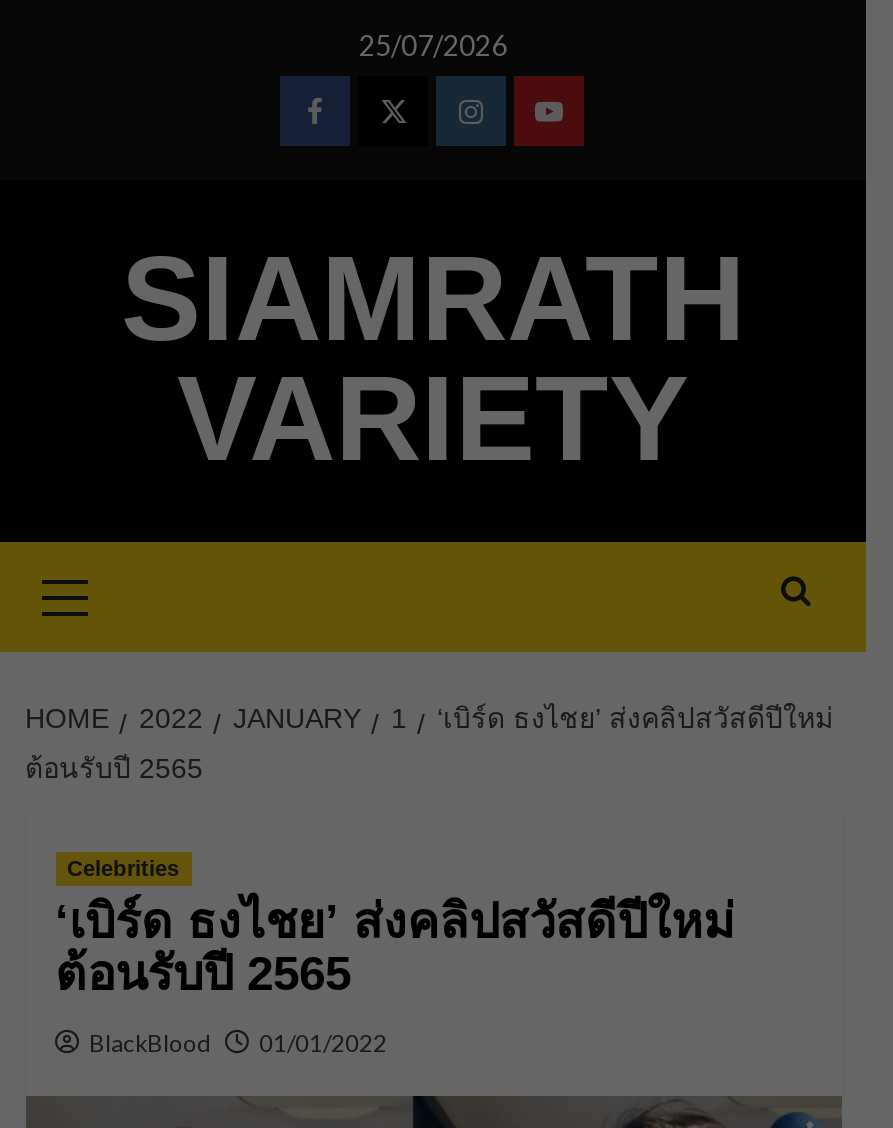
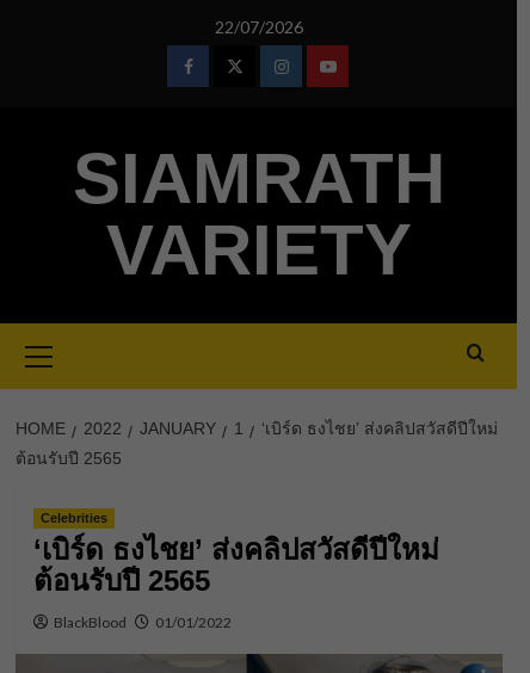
- 25/07/2026
+ 22/07/2026
